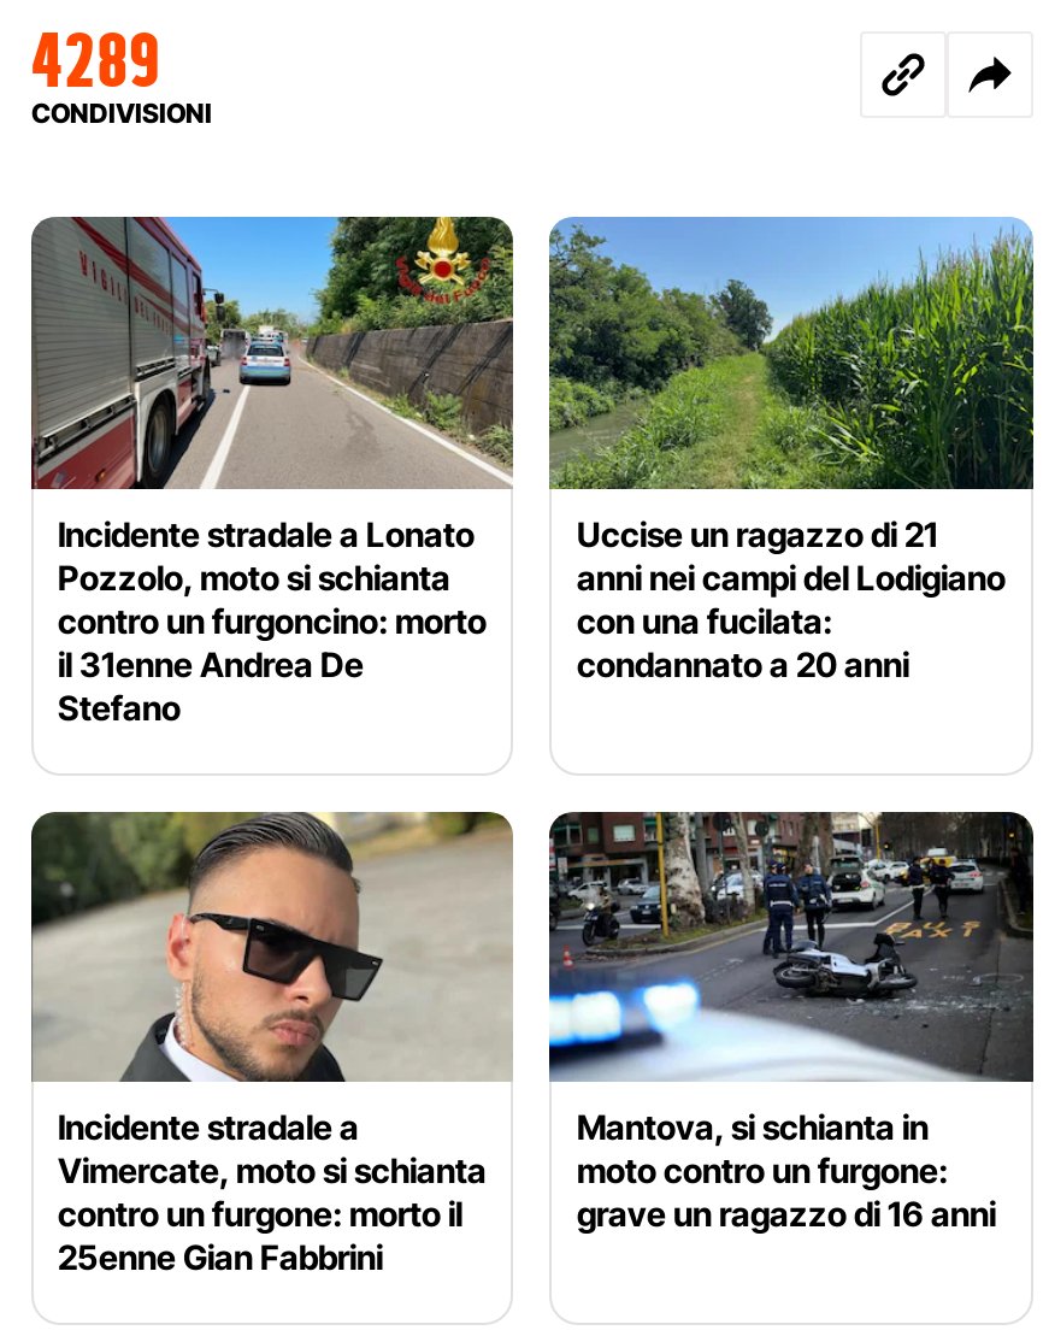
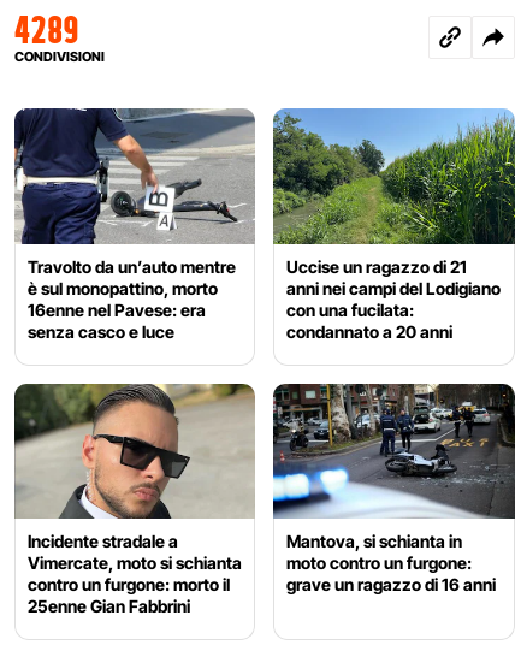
- [image]
- Incidente stradale a Lonato
- Pozzolo, moto si schianta
- contro un furgoncino: morto
- il 31enne Andrea De
- Stefano
+ [image]
+ Travolto da un’auto mentre
+ è sul monopattino, morto
+ 16enne nel Pavese: era
+ senza casco e luce
